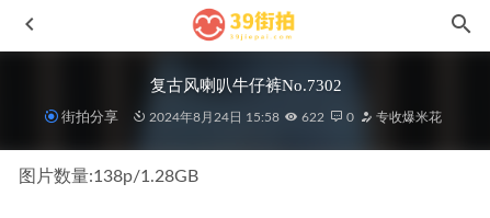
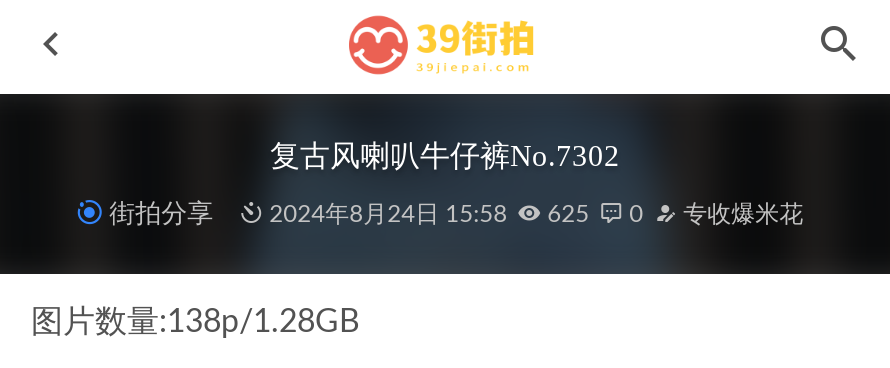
- 2024年8月24日 15:58 622 0 专收爆米花
+ 2024年8月24日 15:58 625 0 专收爆米花
